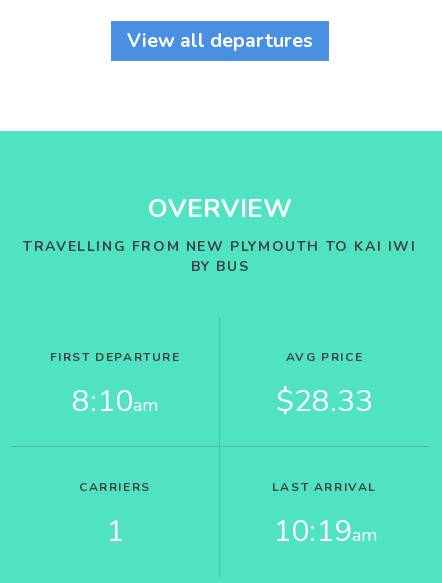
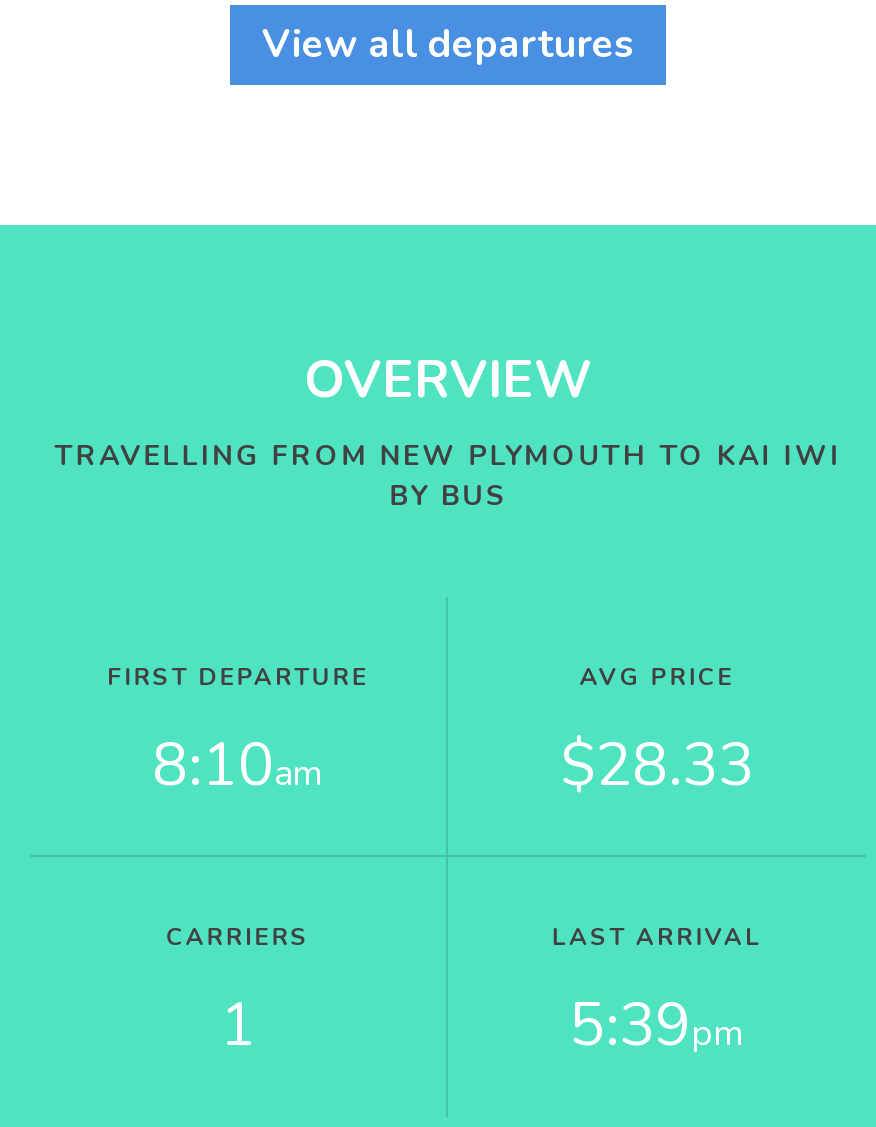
- 10:19am
+ 5:39pm
